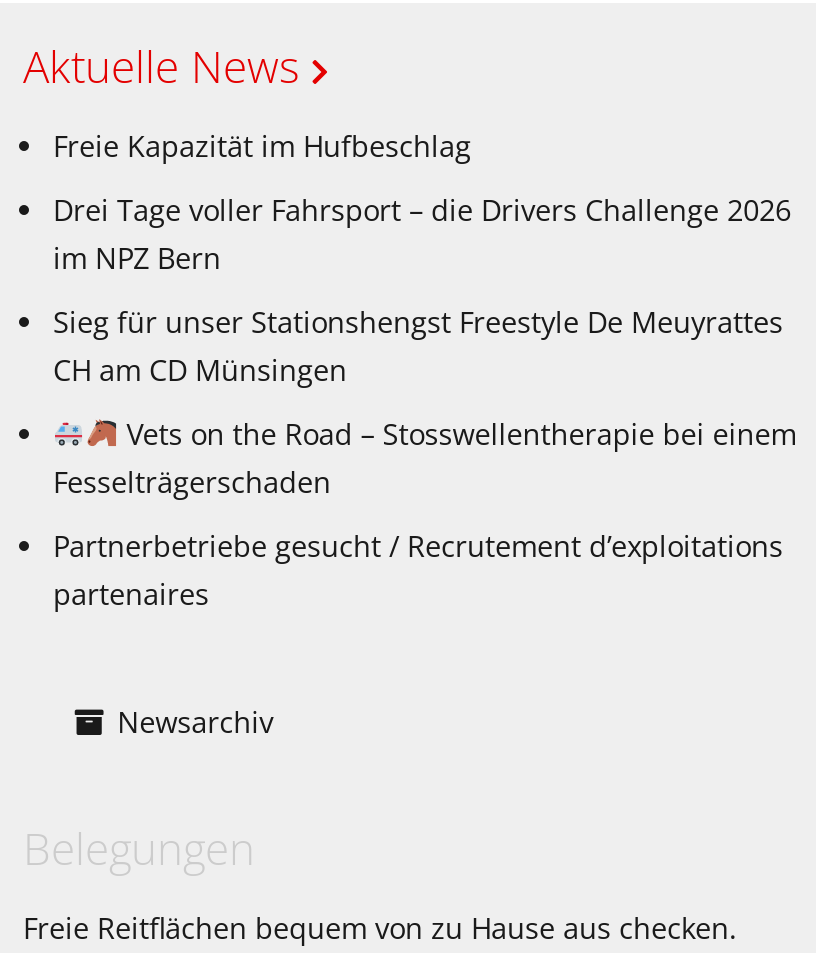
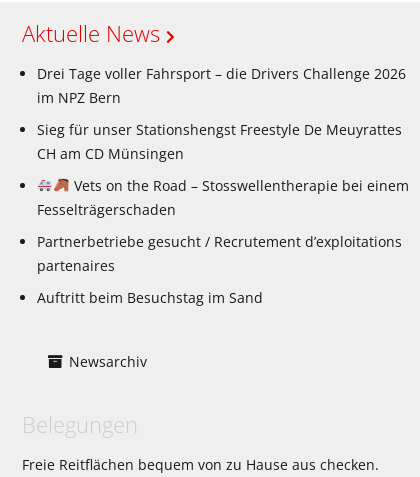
- Freie Kapazität im Hufbeschlag

moved up: Drei Tage voller Fahrsport – die Drivers Challenge 2026 | im NPZ Bern | Sieg für unser Stationshengst Freestyle De Meuyrattes | CH am CD Münsingen | Vets on the Road – Stosswellentherapie bei einem | Fesselträgerschaden | Partnerbetriebe gesucht / Recrutement d’exploitations | partenaires

+ Auftritt beim Besuchstag im Sand
